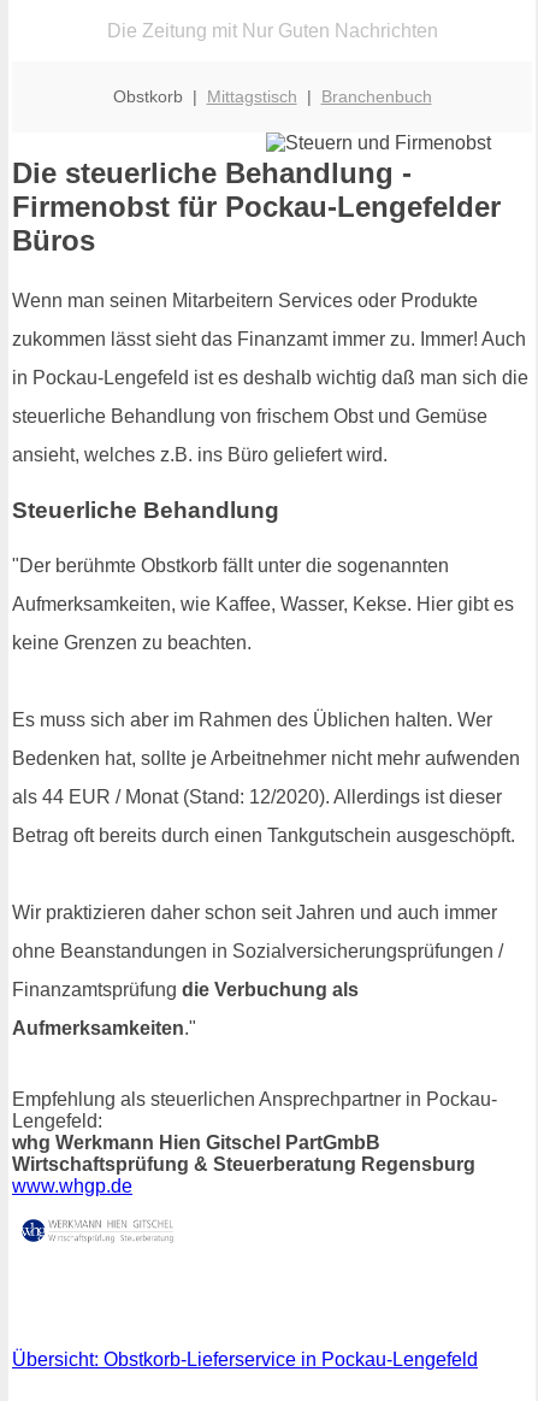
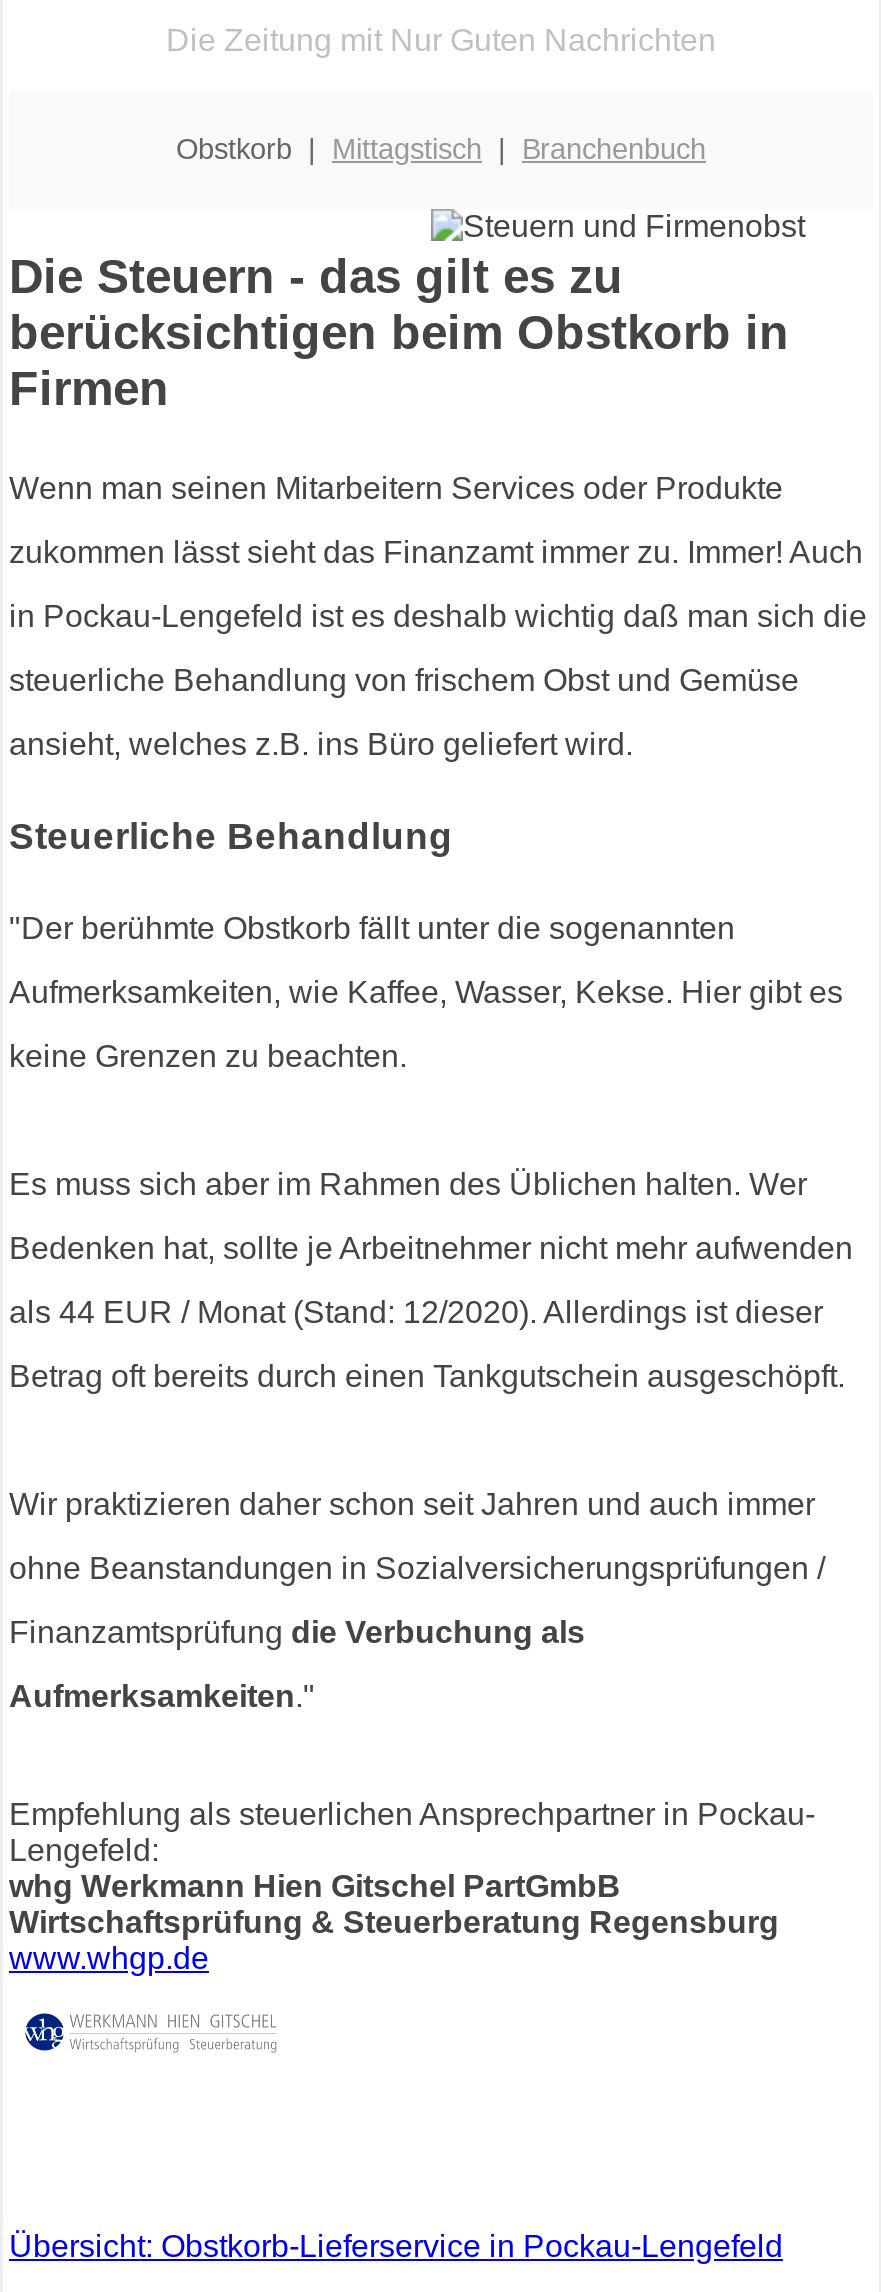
- Die steuerliche Behandlung -
- Firmenobst für Pockau-Lengefelder
- Büros
+ Die Steuern - das gilt es zu
+ berücksichtigen beim Obstkorb in
+ Firmen
